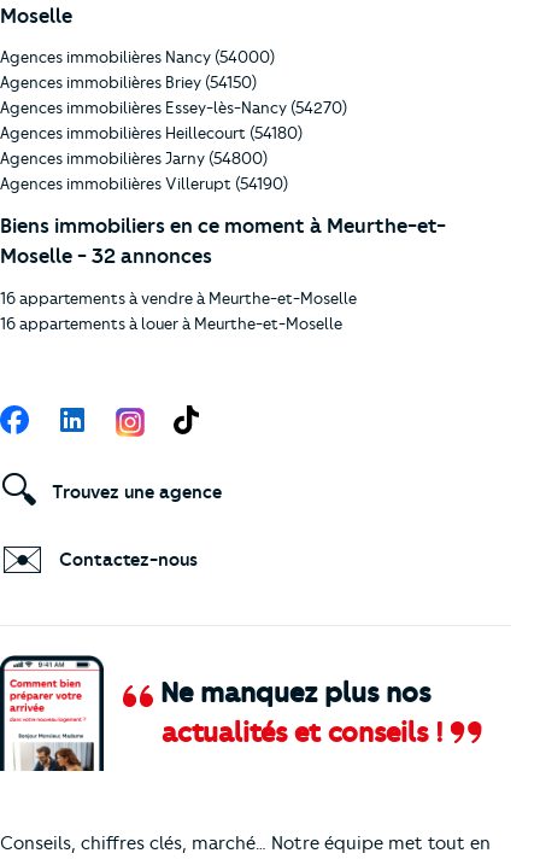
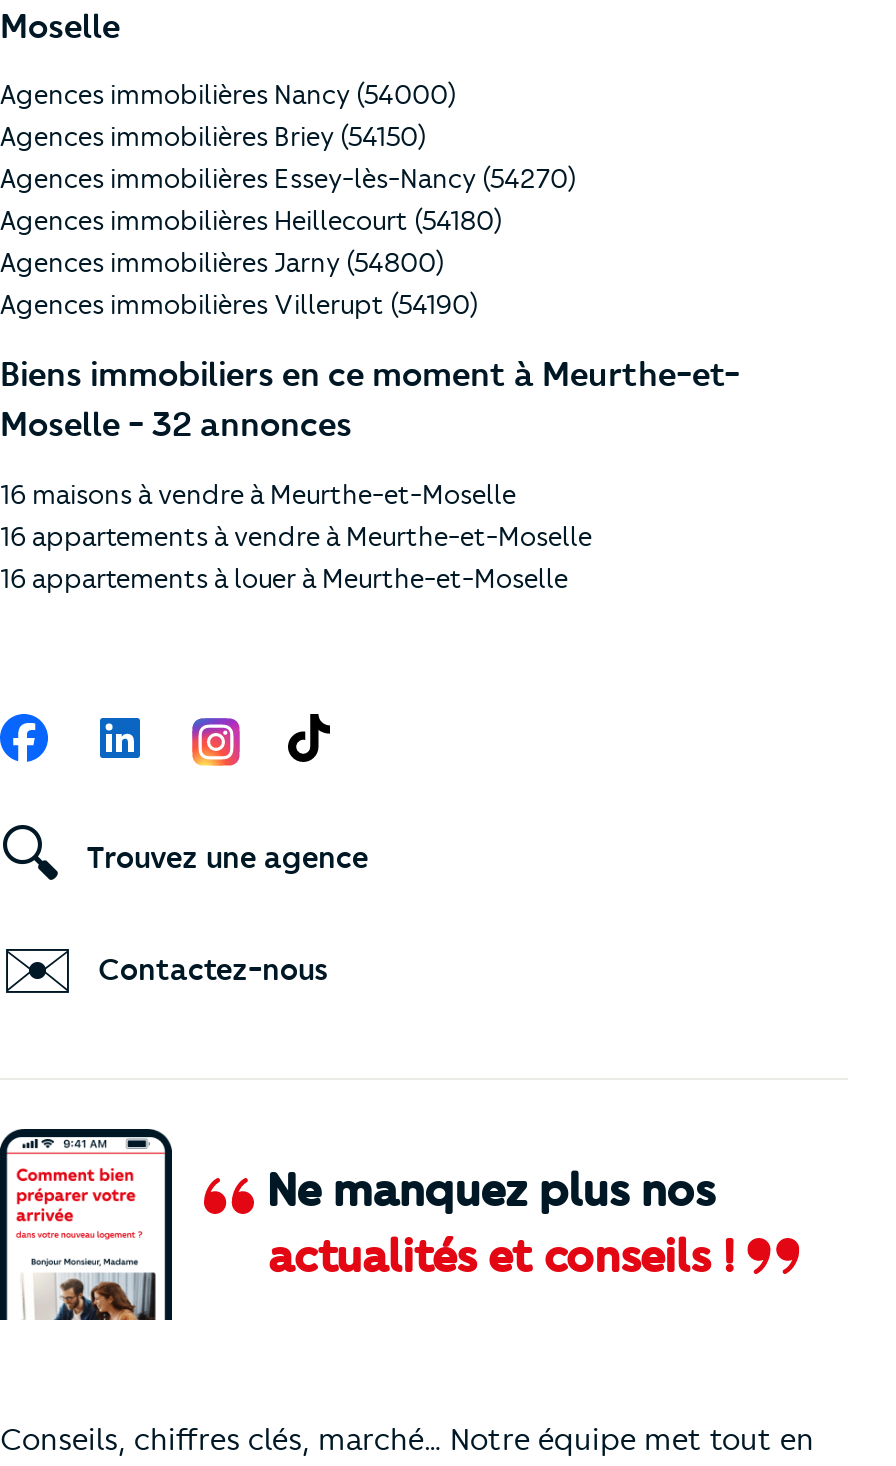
+ 16 maisons à vendre à Meurthe-et-Moselle
